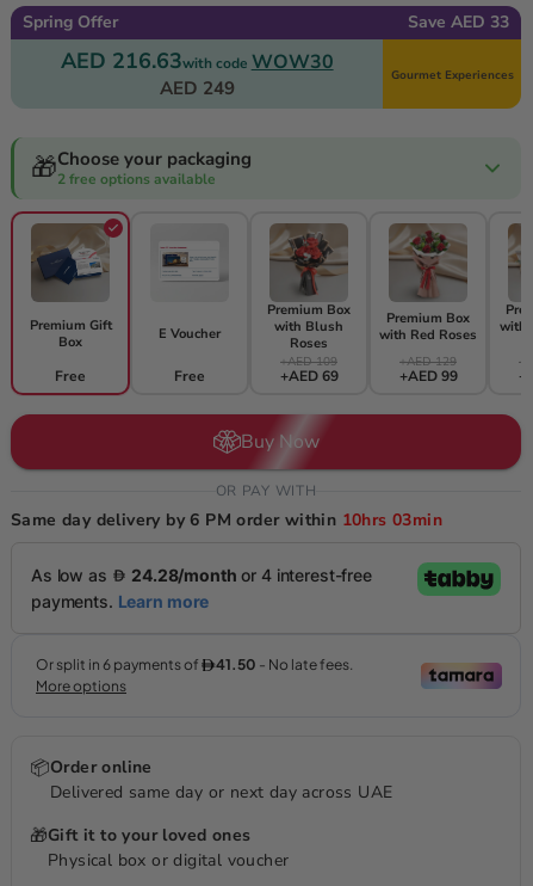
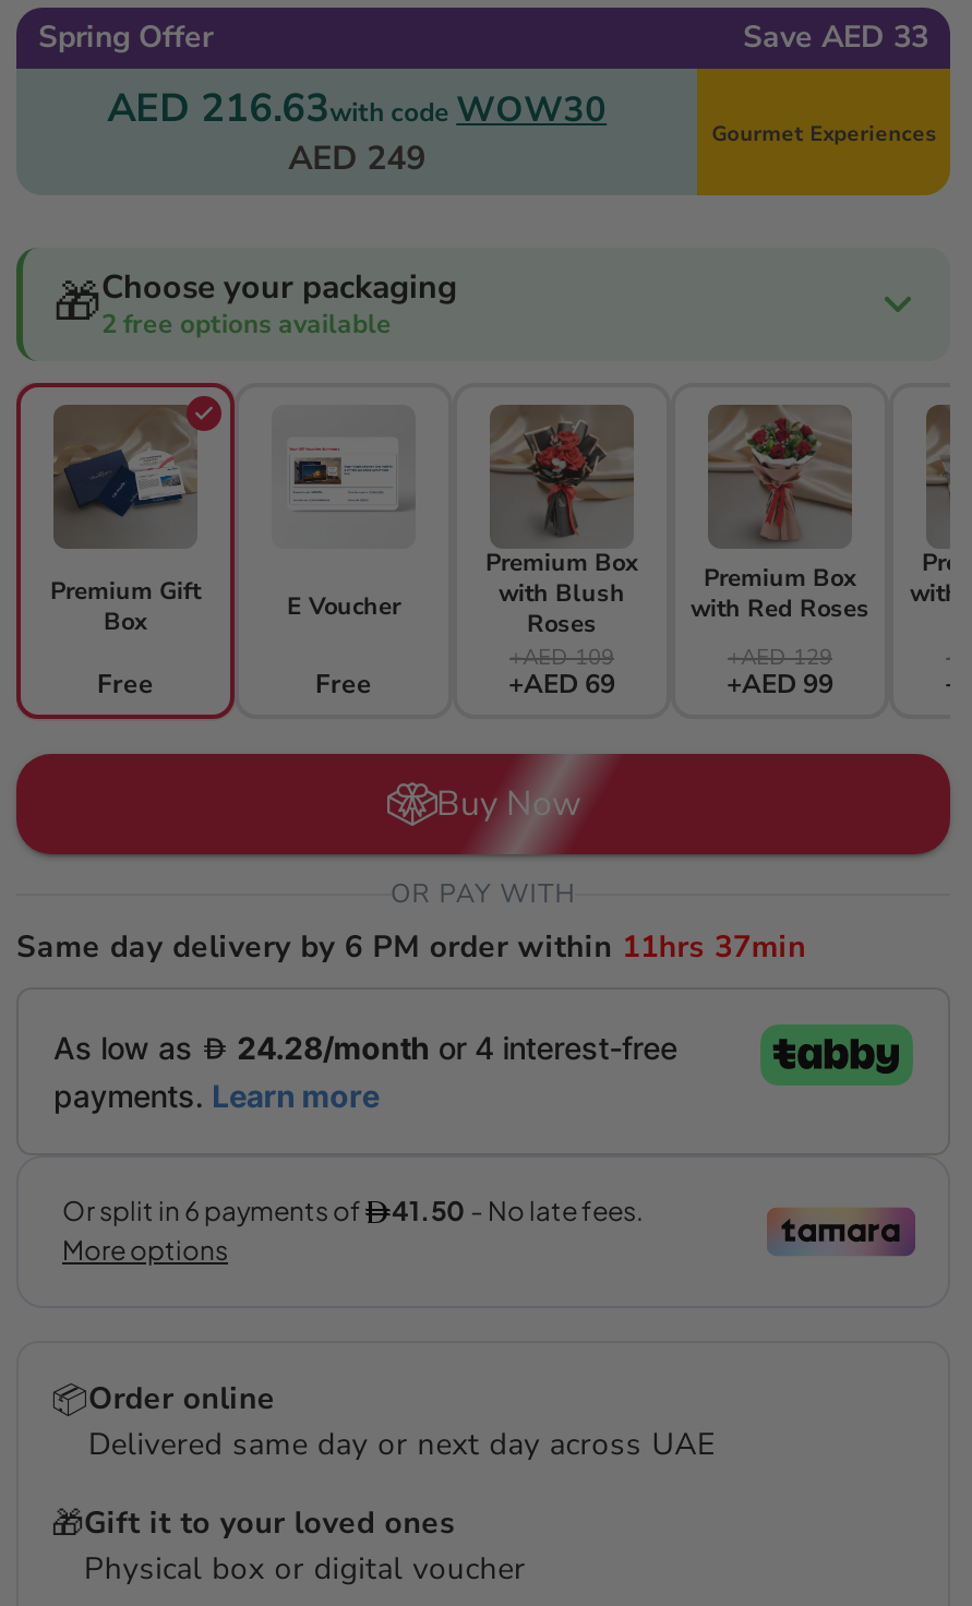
- Same day delivery by 6 PM order within 10hrs 03min
+ Same day delivery by 6 PM order within 11hrs 37min
